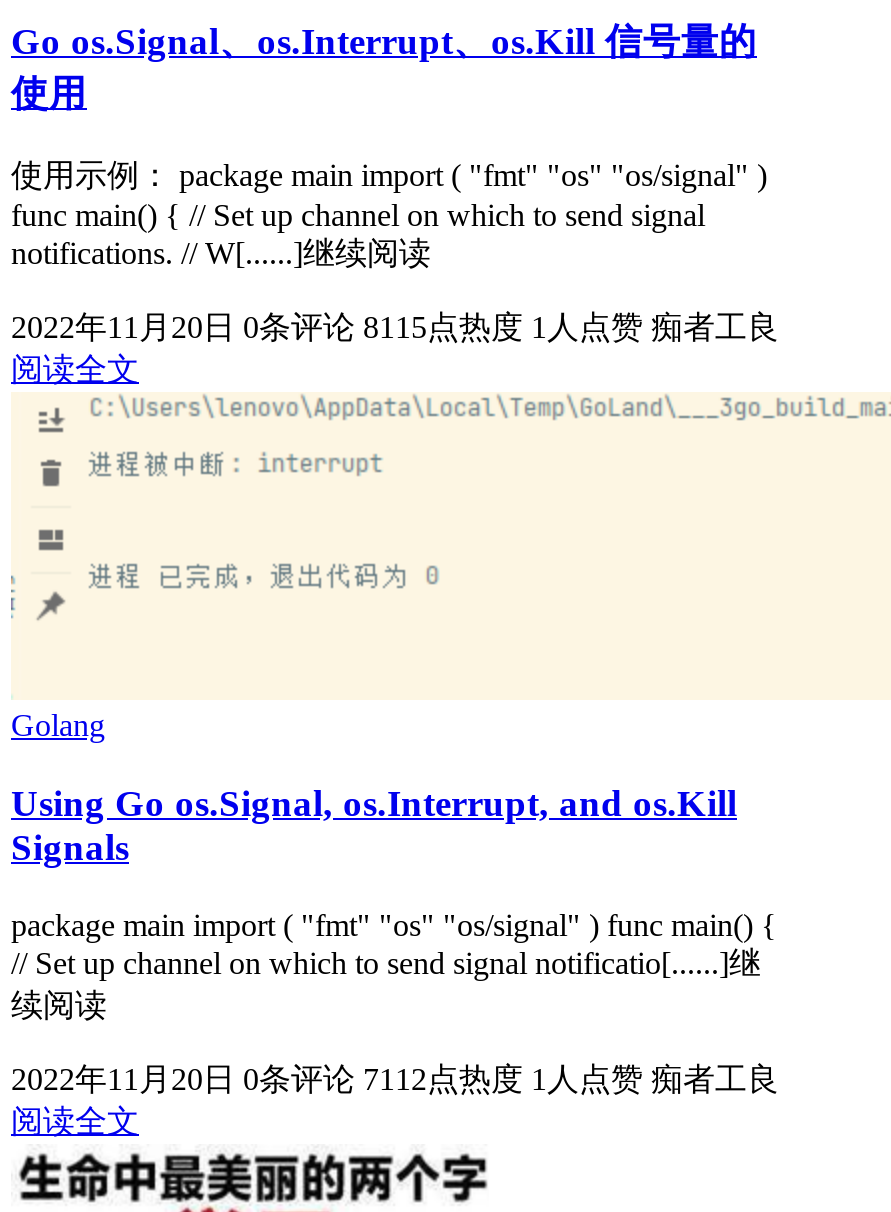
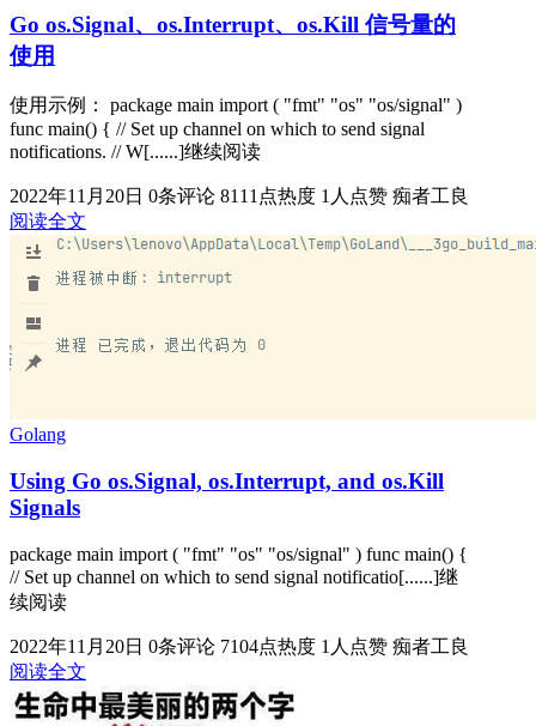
- 2022年11月20日 0条评论 8115点热度 1人点赞 痴者工良
+ 2022年11月20日 0条评论 8111点热度 1人点赞 痴者工良

- 2022年11月20日 0条评论 7112点热度 1人点赞 痴者工良
+ 2022年11月20日 0条评论 7104点热度 1人点赞 痴者工良
